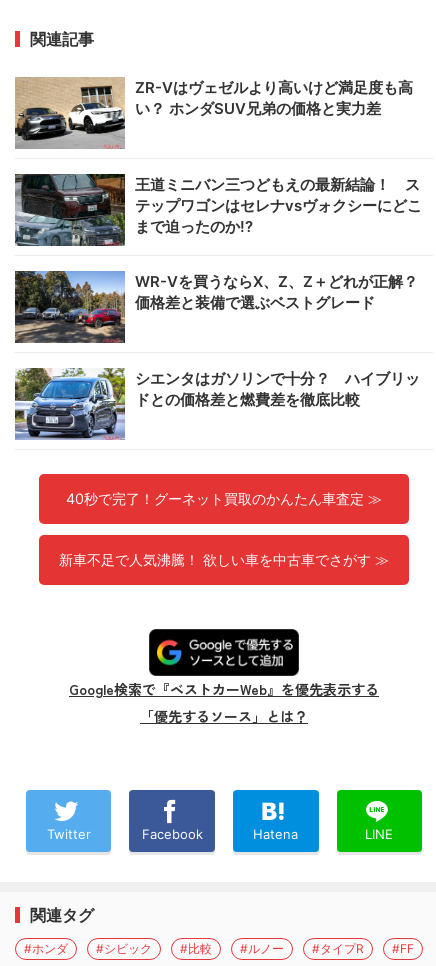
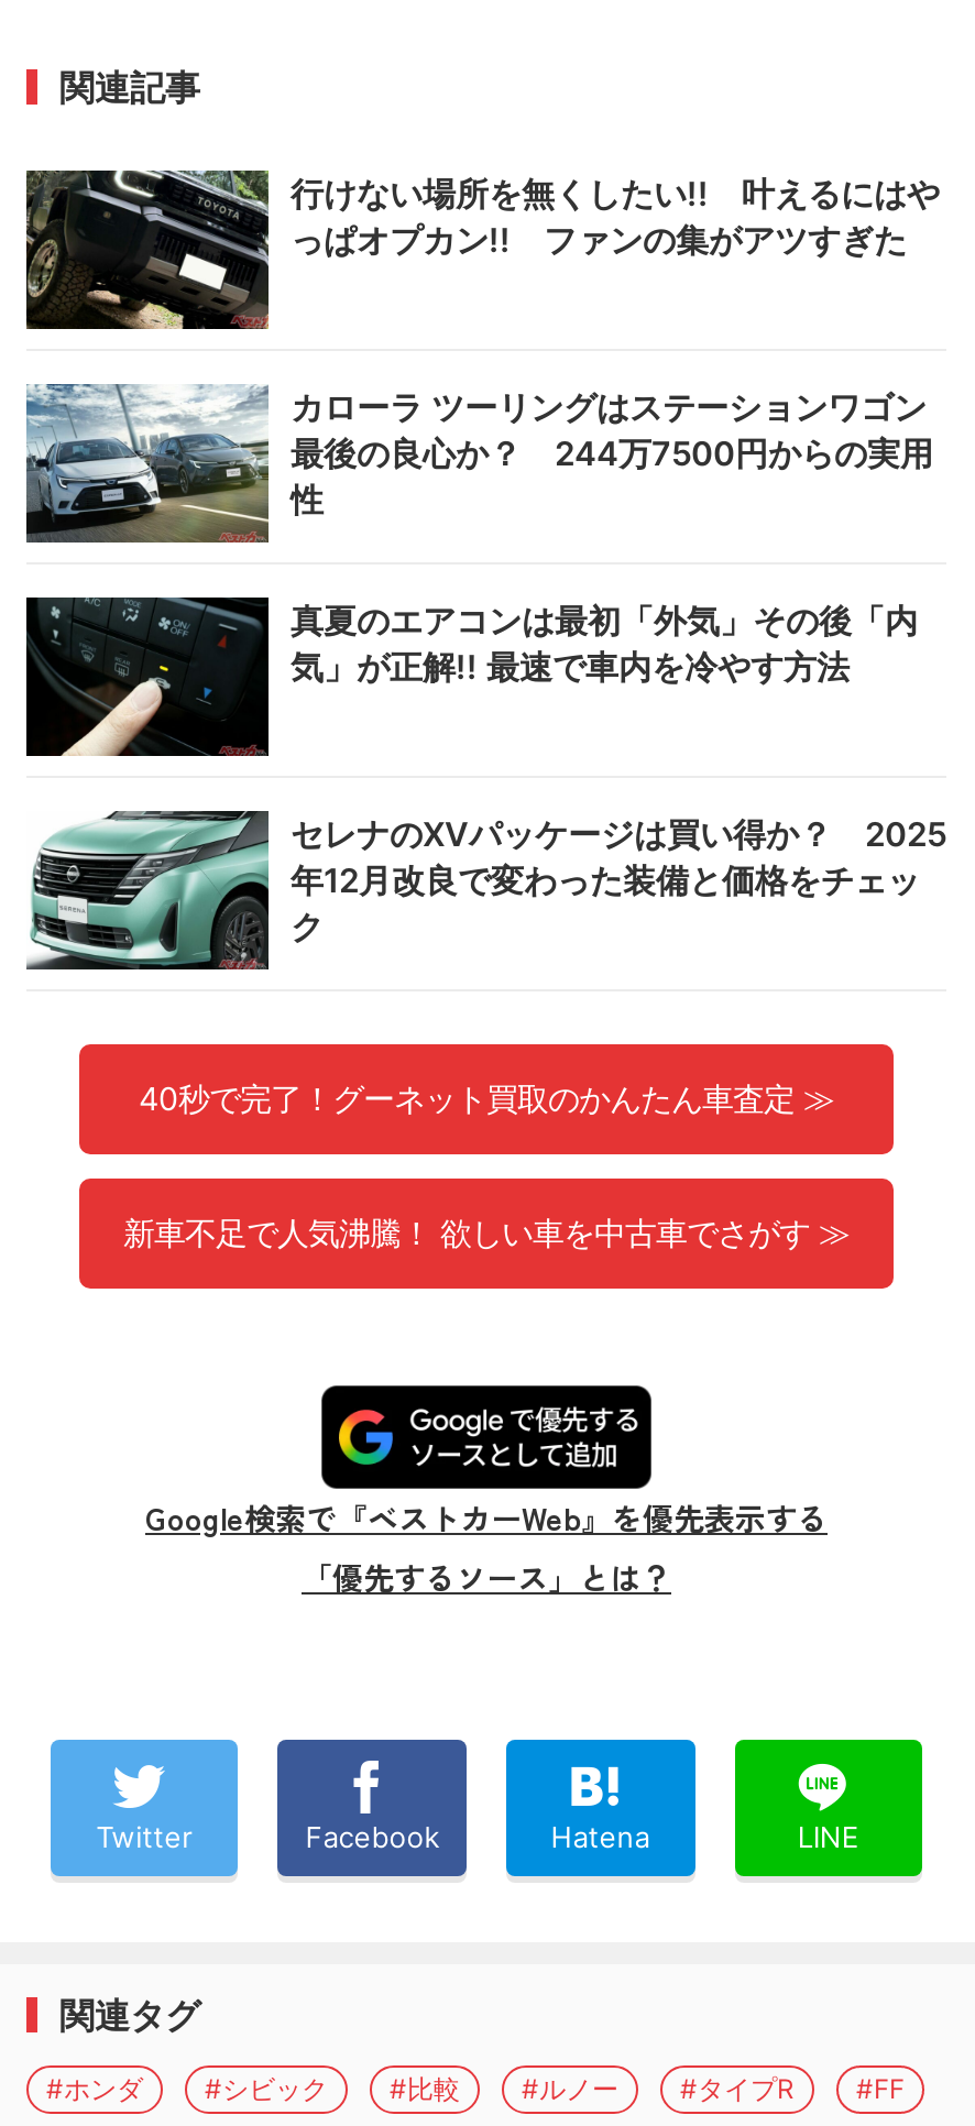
- [image]
- ZR-Vはヴェゼルより高いけど満足度も高
- い？ ホンダSUV兄弟の価格と実力差
+ [image]
+ 行けない場所を無くしたい!! 叶えるにはや
+ っぱオプカン!! ファンの集がアツすぎた

- [image]
- 王道ミニバン三つどもえの最新結論！ ス
- テップワゴンはセレナvsヴォクシーにどこ
- まで迫ったのか!?
+ [image]
+ カローラ ツーリングはステーションワゴン
+ 最後の良心か？ 244万7500円からの実用
+ 性

- [image]
- WR-Vを買うならX、Z、Z＋どれが正解？
- 価格差と装備で選ぶベストグレード
+ [image]
+ 真夏のエアコンは最初「外気」その後「内
+ 気」が正解!! 最速で車内を冷やす方法

- [image]
- シエンタはガソリンで十分？ ハイブリッ
- ドとの価格差と燃費差を徹底比較
+ [image]
+ セレナのXVパッケージは買い得か？ 2025
+ 年12月改良で変わった装備と価格をチェッ
+ ク
